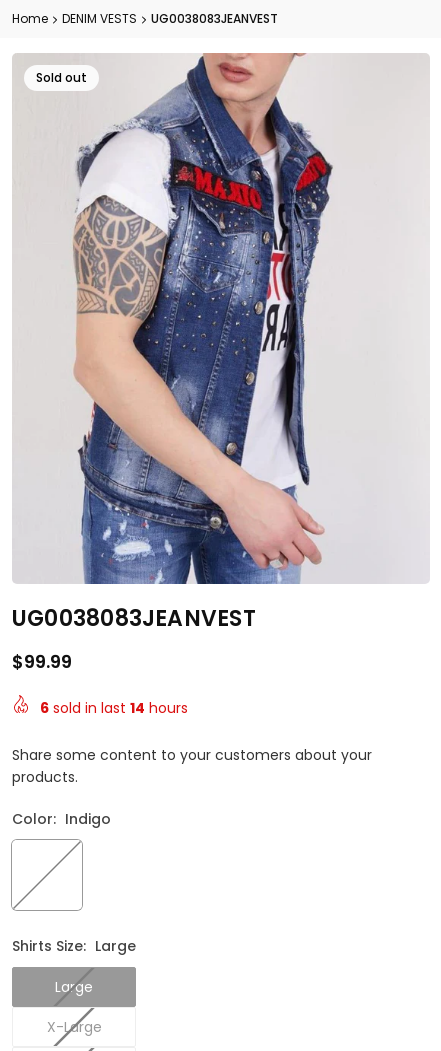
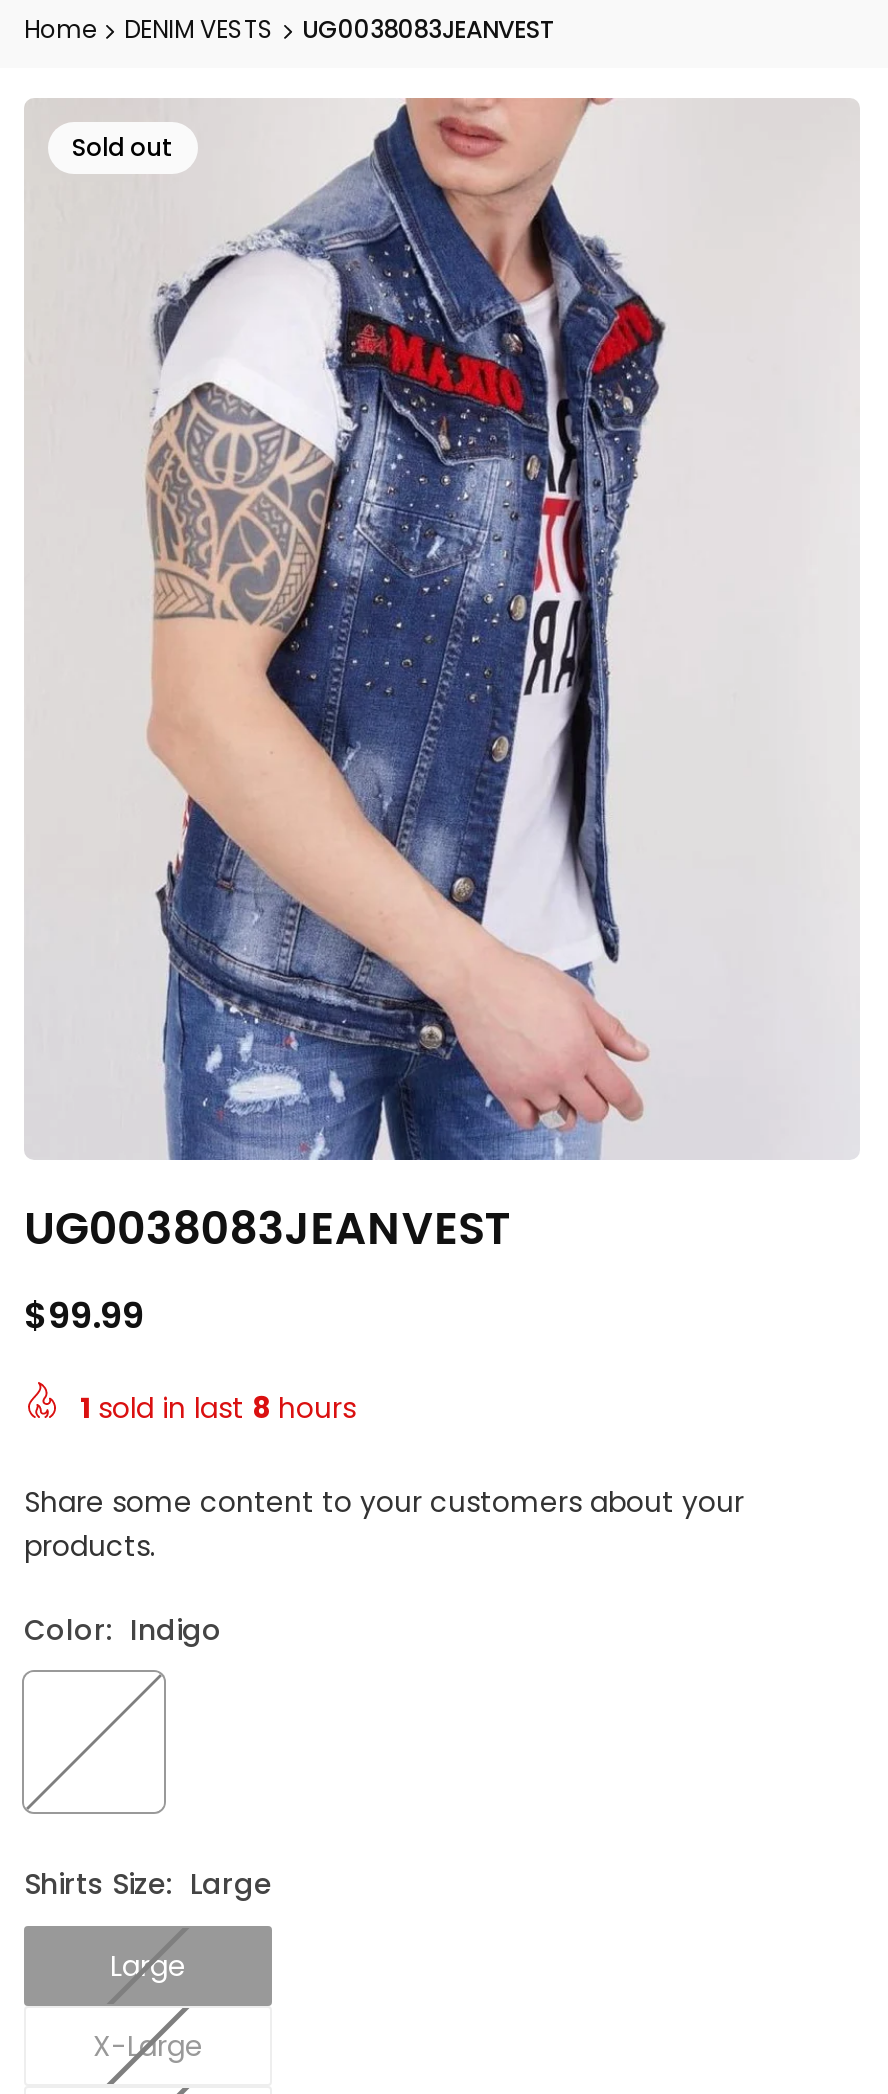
- 6 sold in last 14 hours
+ 1 sold in last 8 hours
